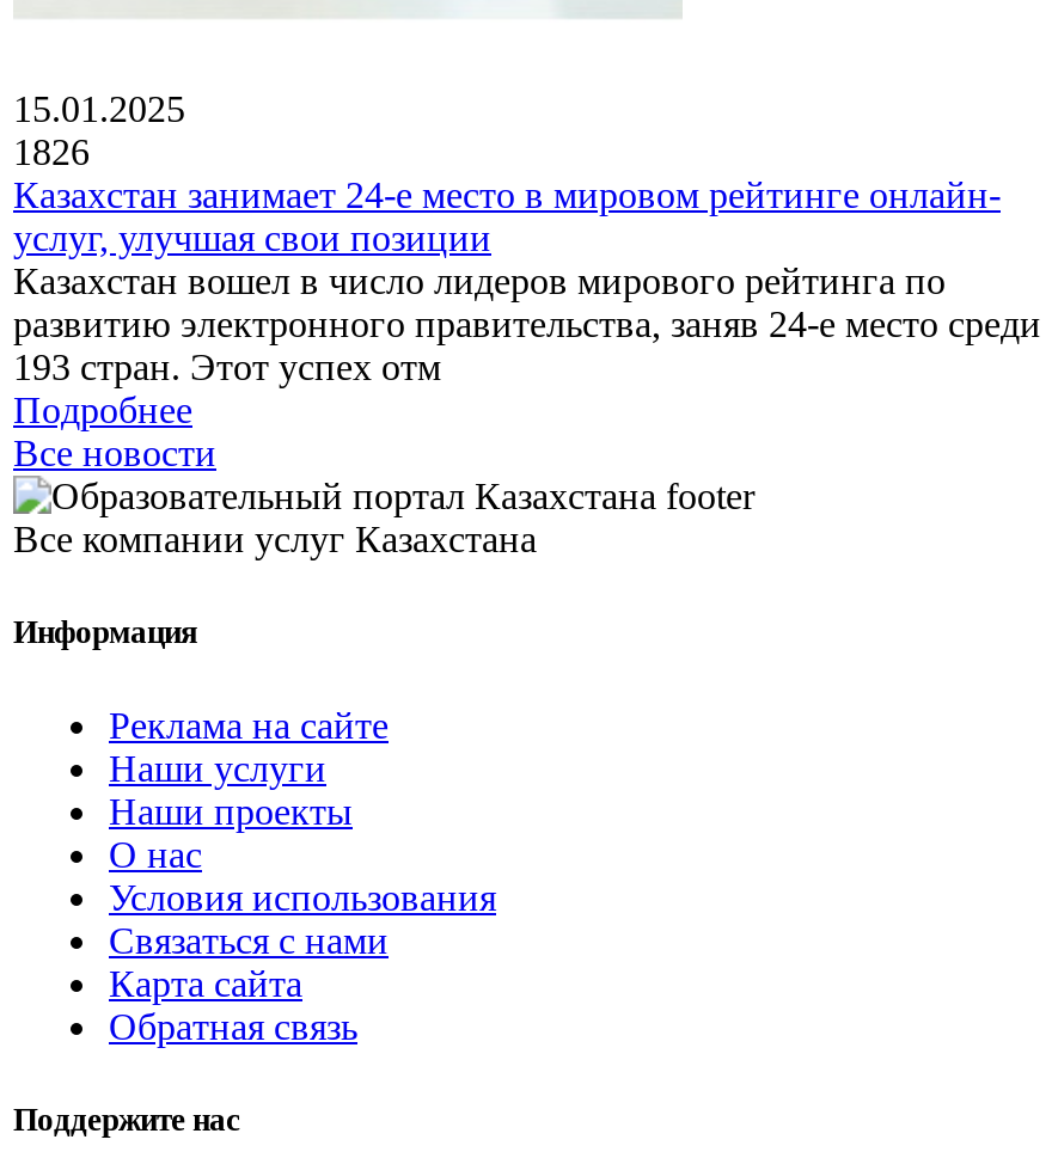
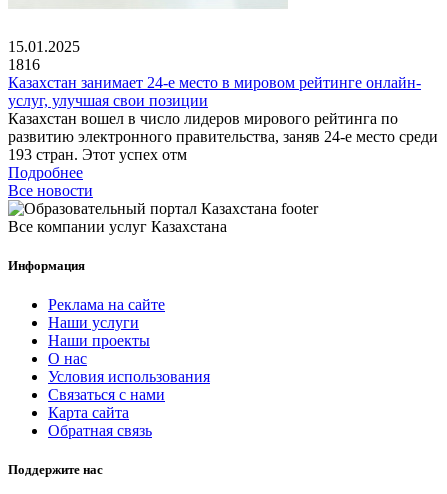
- 1826
+ 1816
